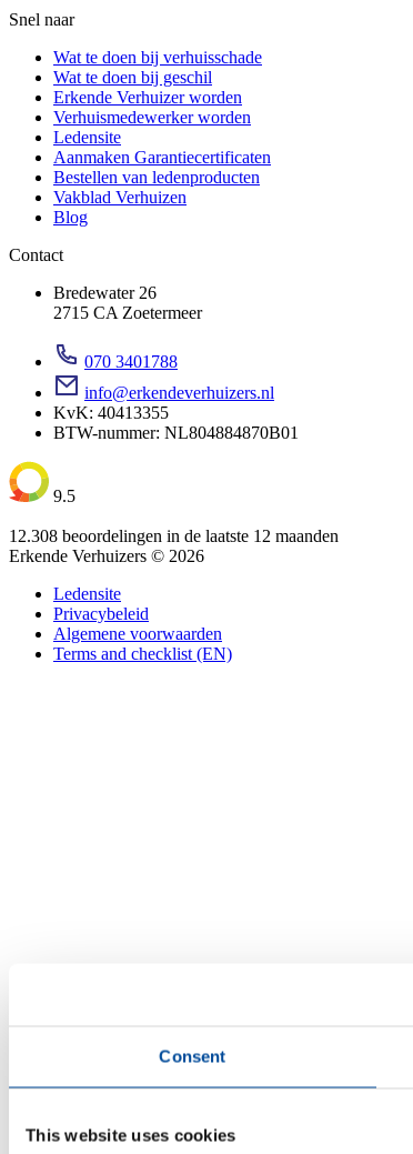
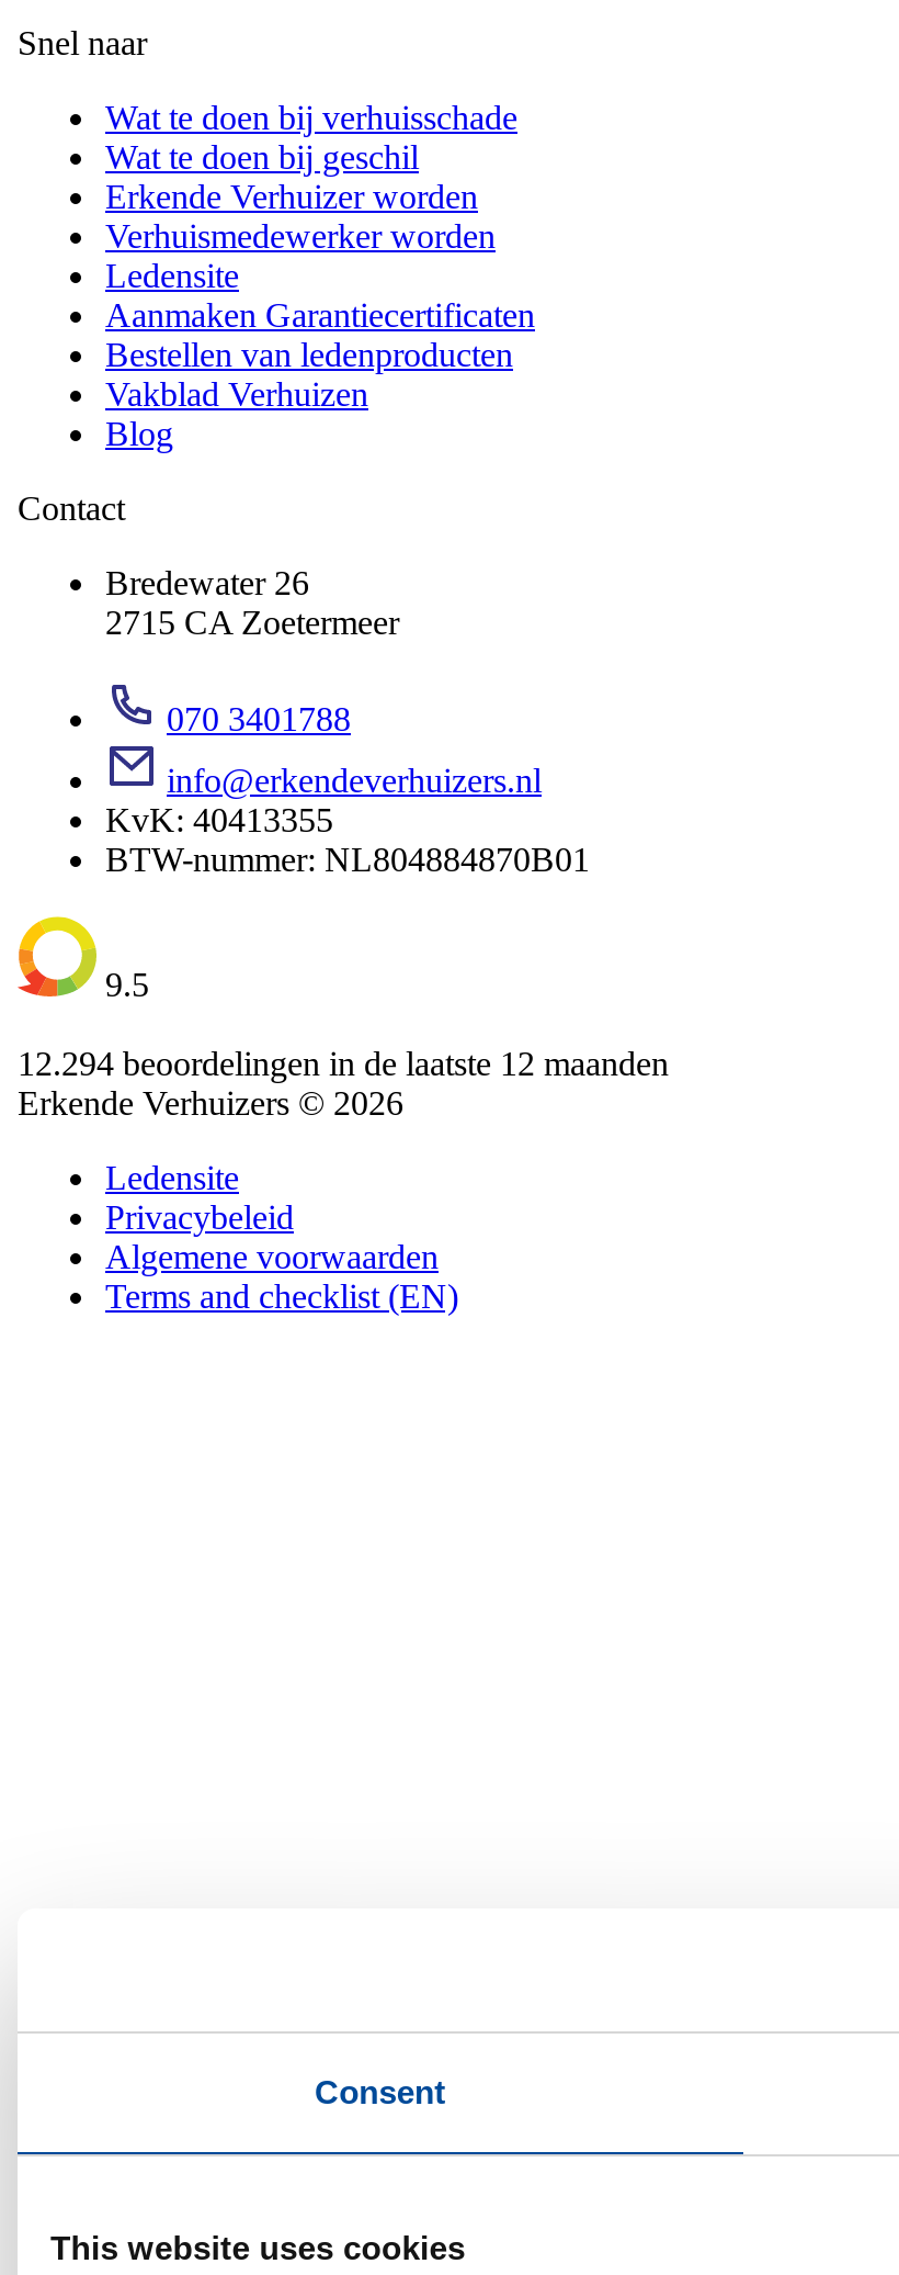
- 12.308 beoordelingen in de laatste 12 maanden
+ 12.294 beoordelingen in de laatste 12 maanden
